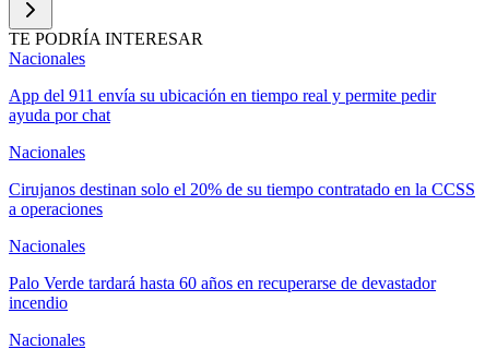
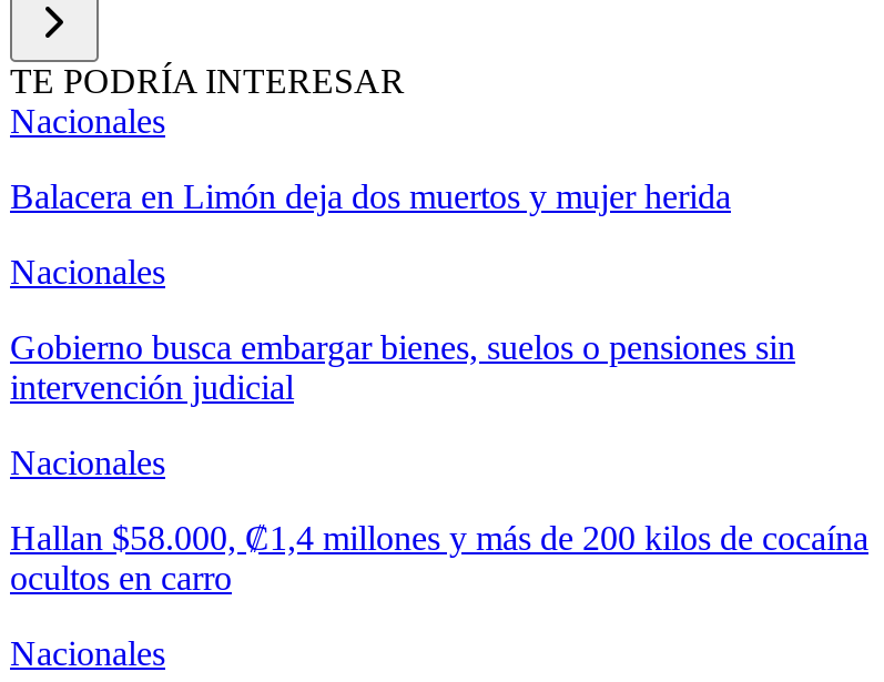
- App del 911 envía su ubicación en tiempo real y permite pedir
- ayuda por chat
+ Balacera en Limón deja dos muertos y mujer herida

- Cirujanos destinan solo el 20% de su tiempo contratado en la CCSS
- a operaciones
+ Gobierno busca embargar bienes, suelos o pensiones sin
+ intervención judicial

- Palo Verde tardará hasta 60 años en recuperarse de devastador
- incendio
+ Hallan $58.000, ₡1,4 millones y más de 200 kilos de cocaína
+ ocultos en carro
